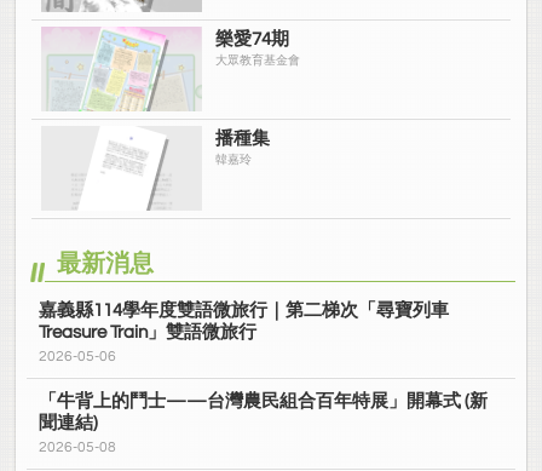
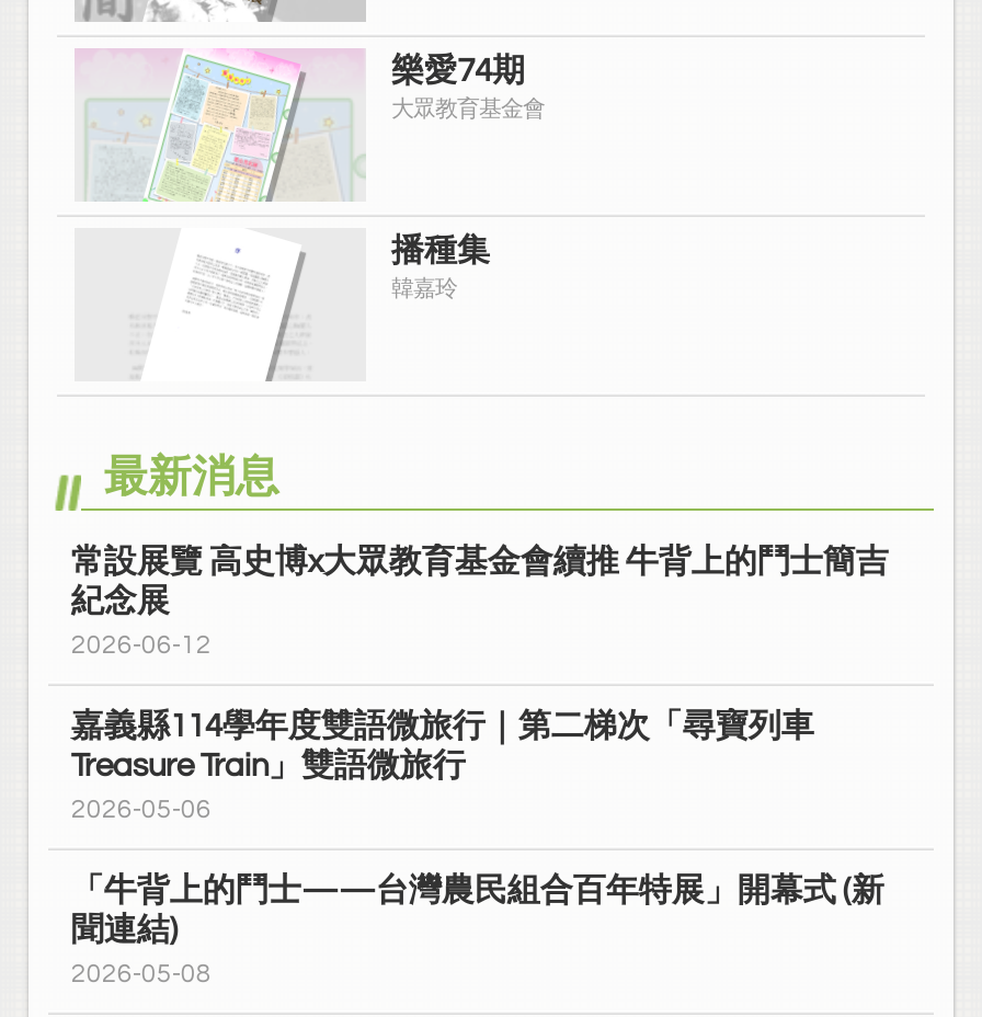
+ 常設展覽 高史博x大眾教育基金會續推 牛背上的鬥士簡吉
+ 紀念展
+ 2026-06-12
